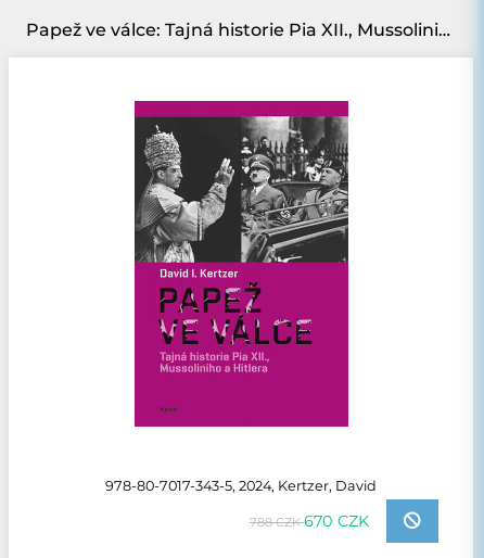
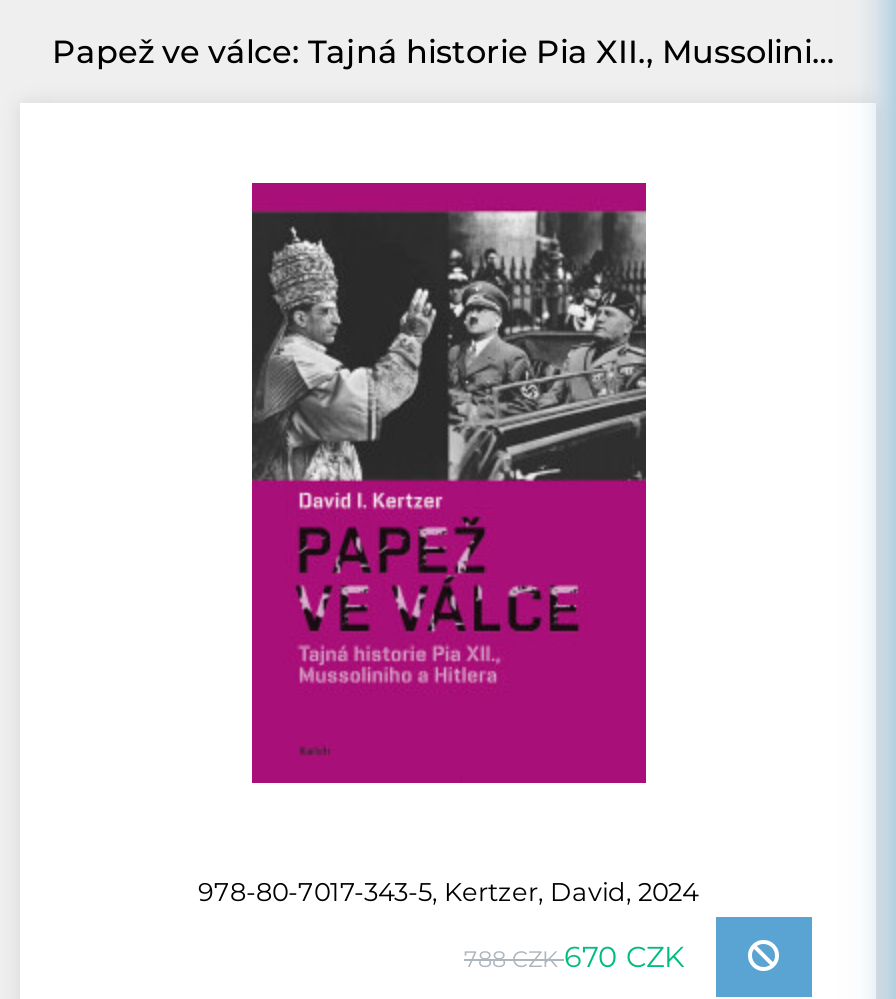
- 978-80-7017-343-5, 2024, Kertzer, David
+ 978-80-7017-343-5, Kertzer, David, 2024
